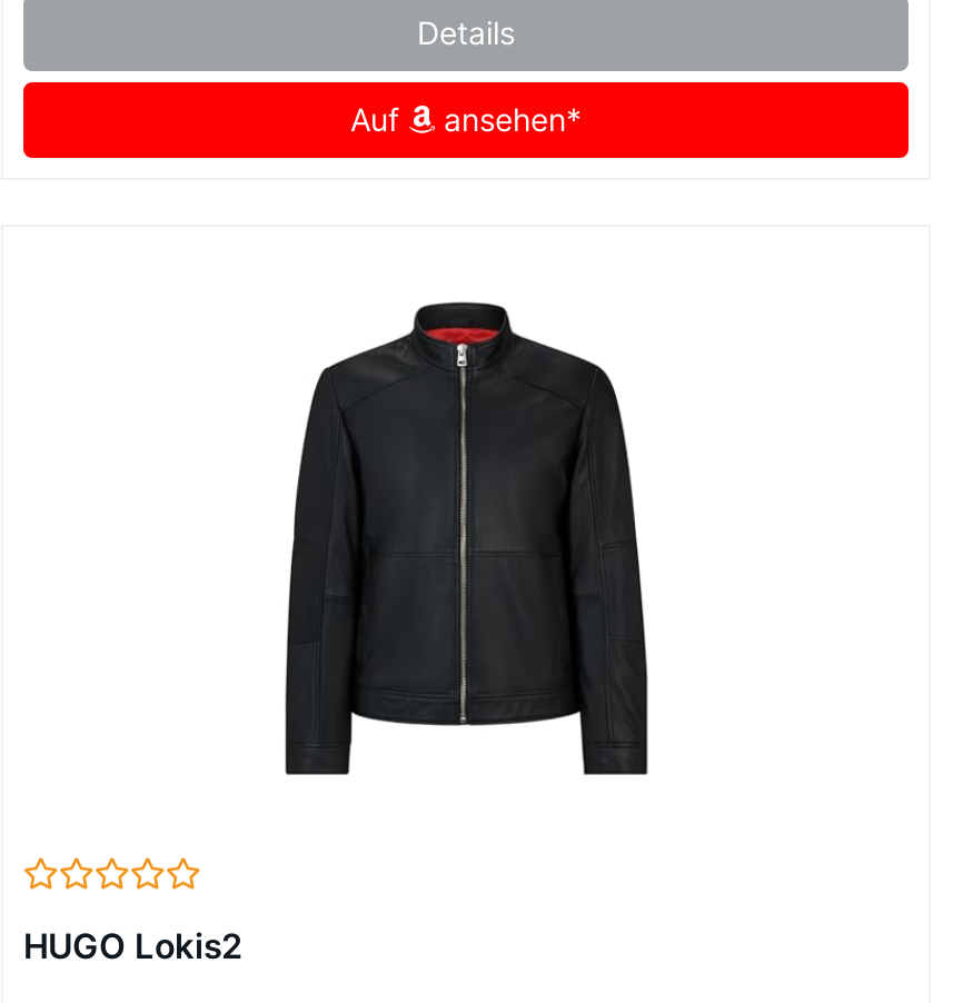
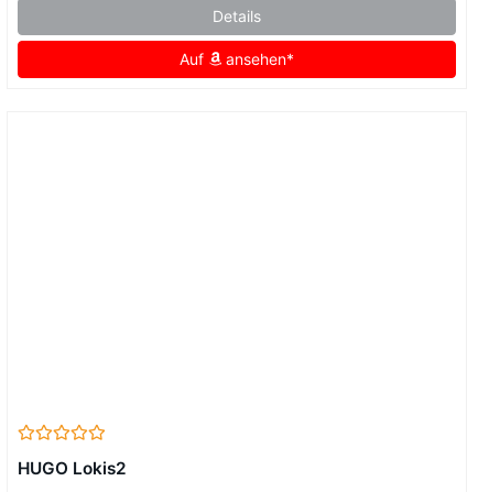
- [image]
